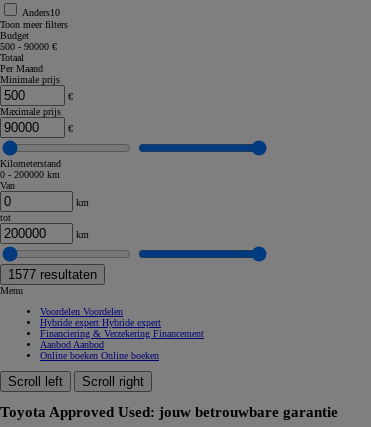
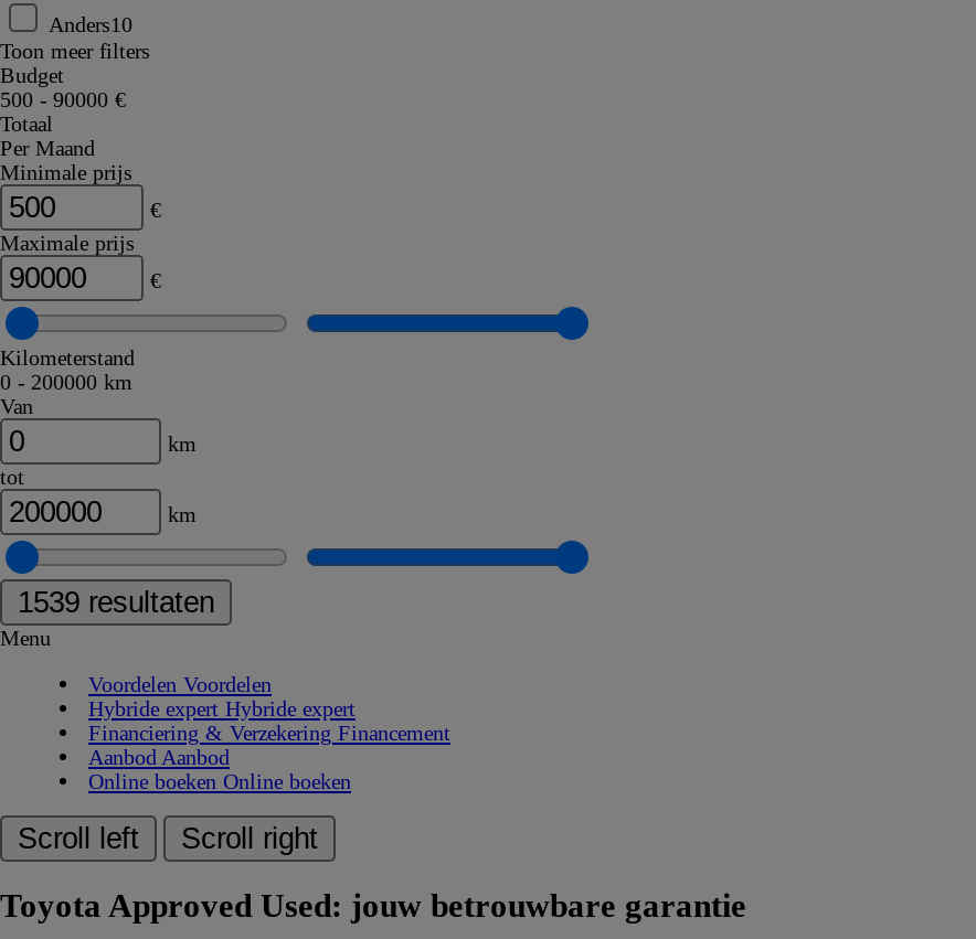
- 1577 resultaten
+ 1539 resultaten
